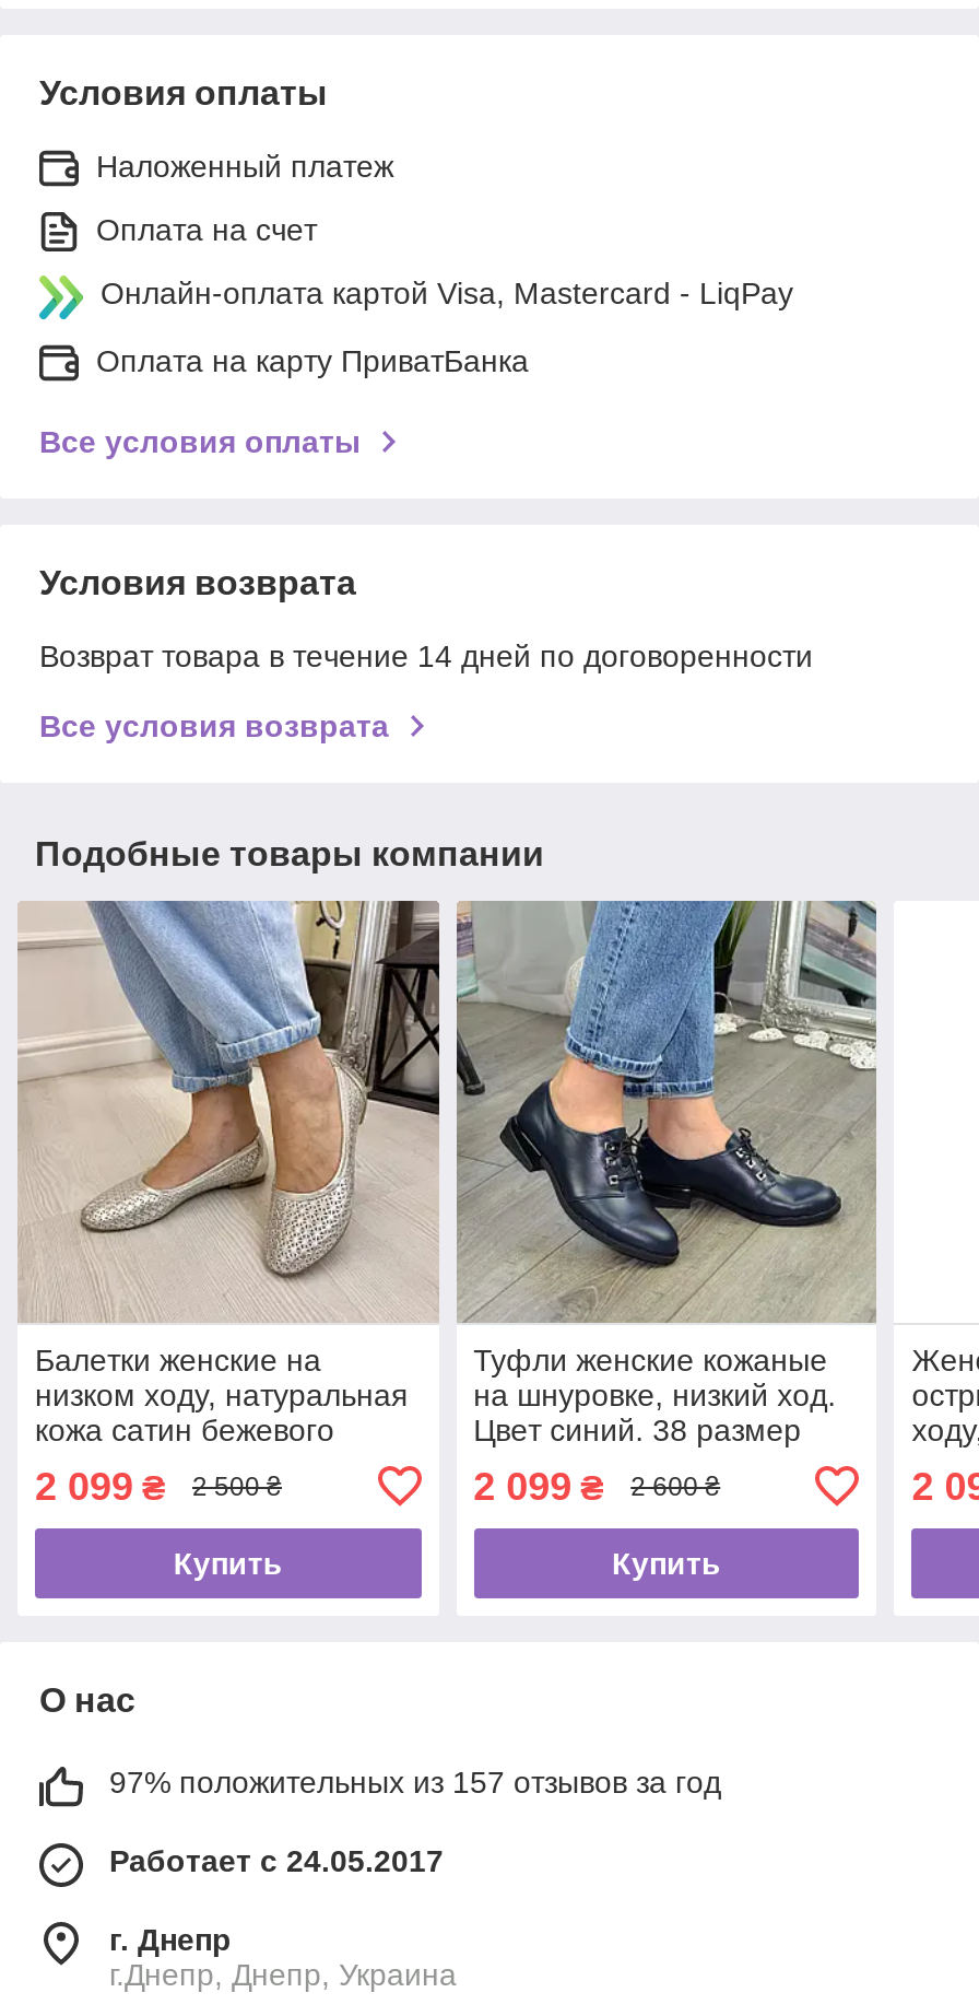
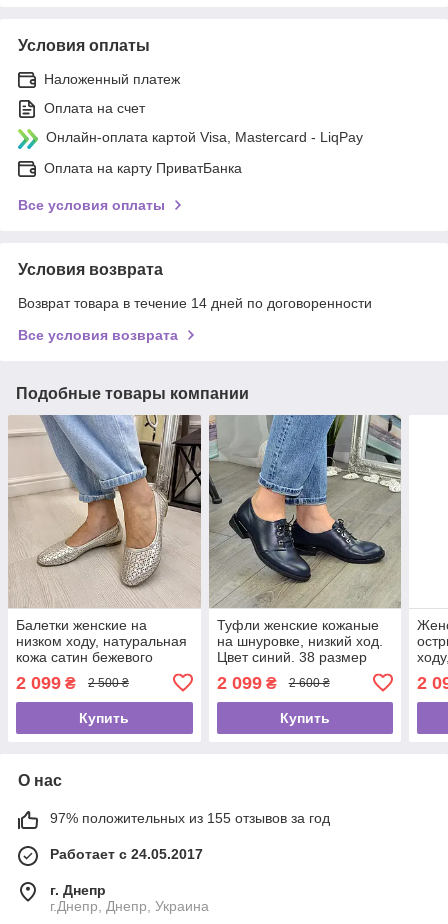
- 97% положительных из 157 отзывов за год
+ 97% положительных из 155 отзывов за год
